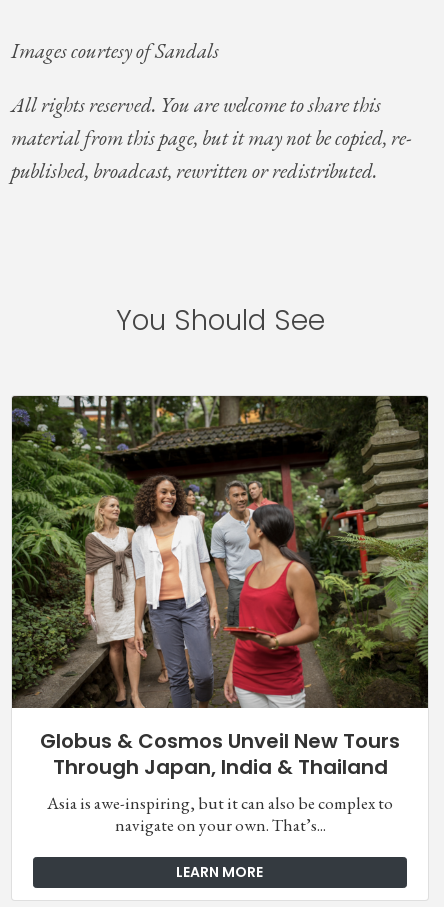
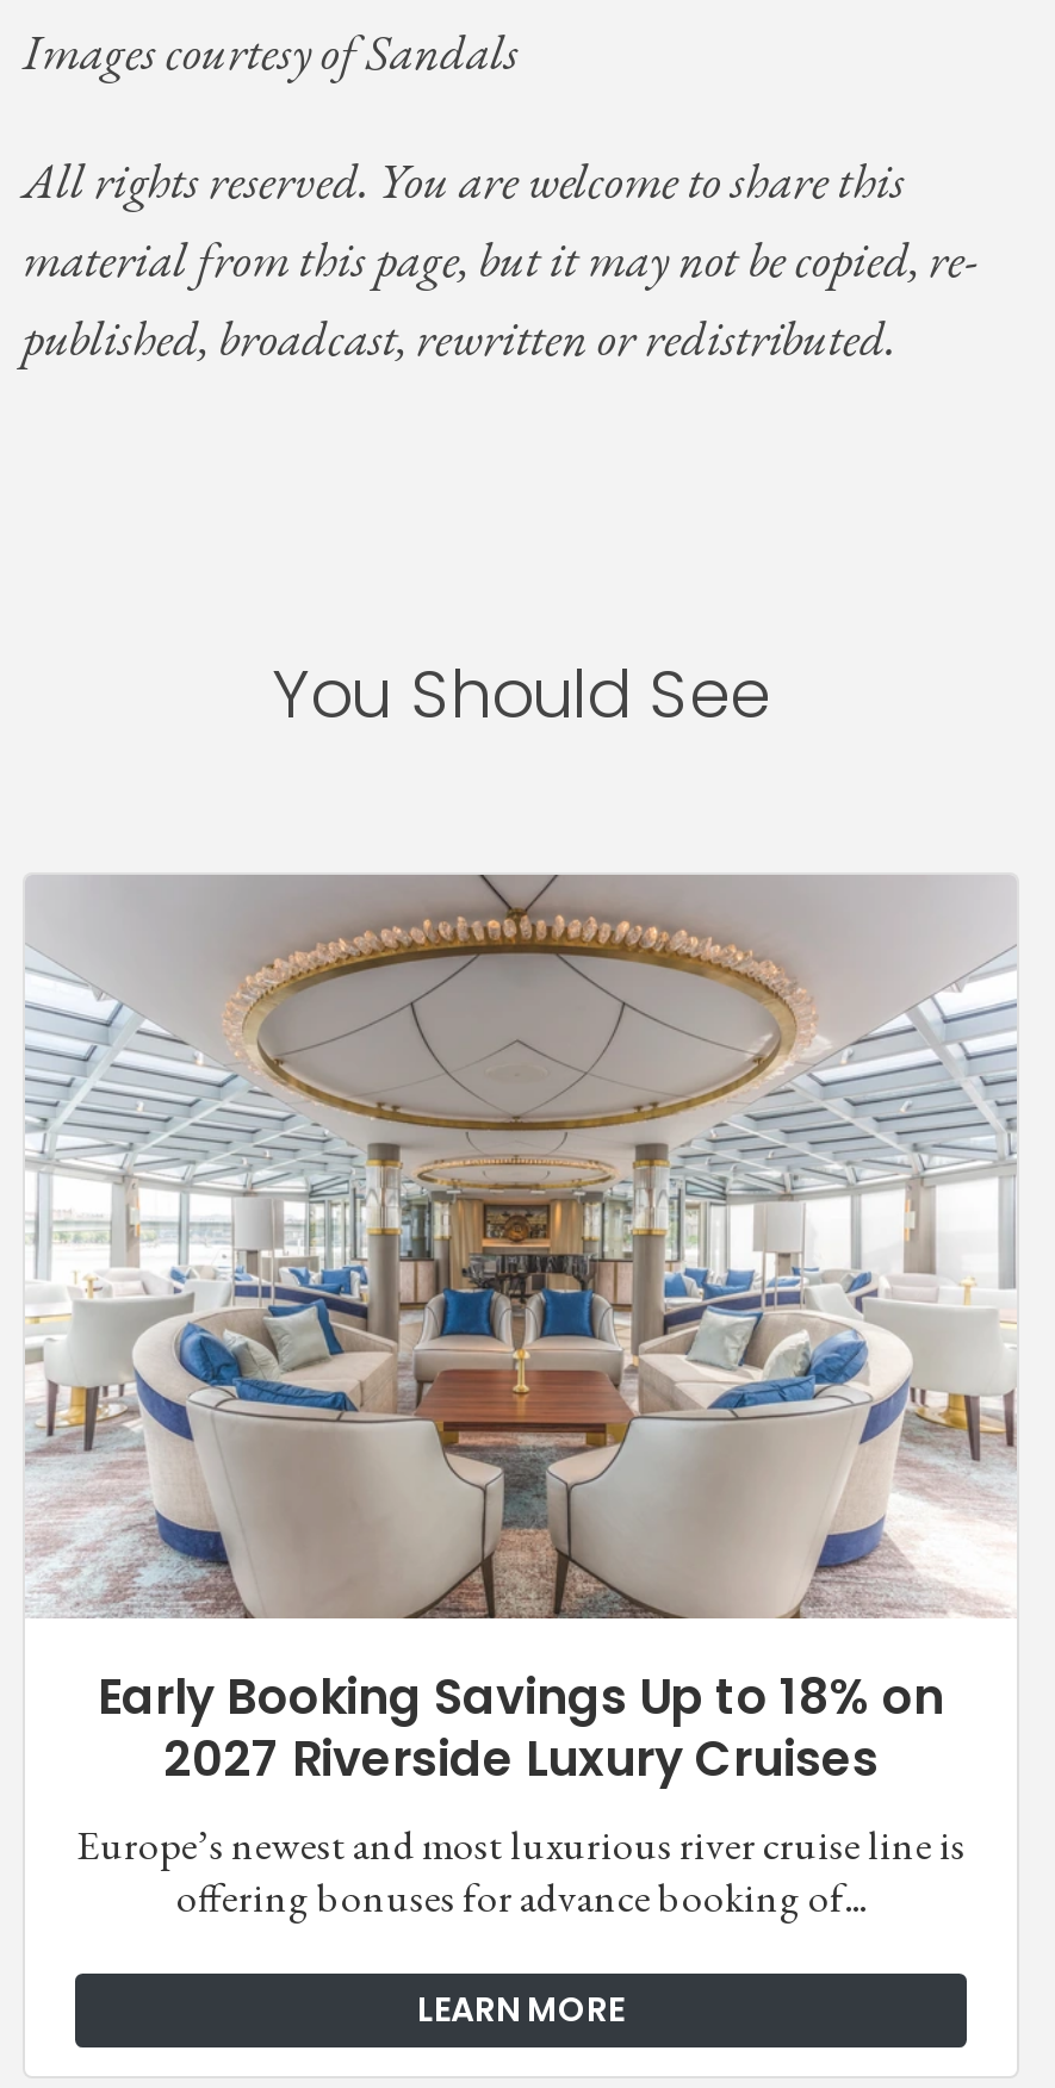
- [image]
- Globus & Cosmos Unveil New Tours
- Through Japan, India & Thailand
- Asia is awe-inspiring, but it can also be complex to
- navigate on your own. That’s...
+ [image]
+ Early Booking Savings Up to 18% on
+ 2027 Riverside Luxury Cruises
+ Europe’s newest and most luxurious river cruise line is
+ offering bonuses for advance booking of...
